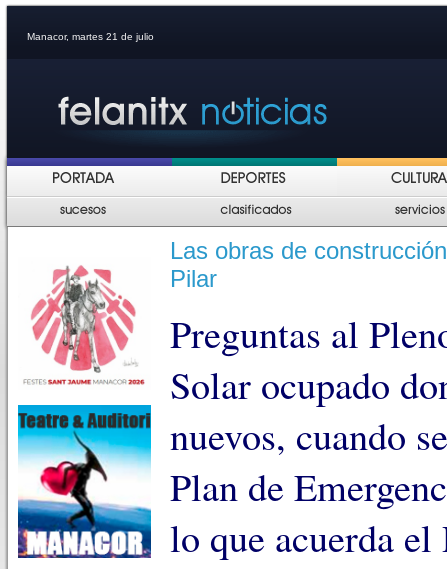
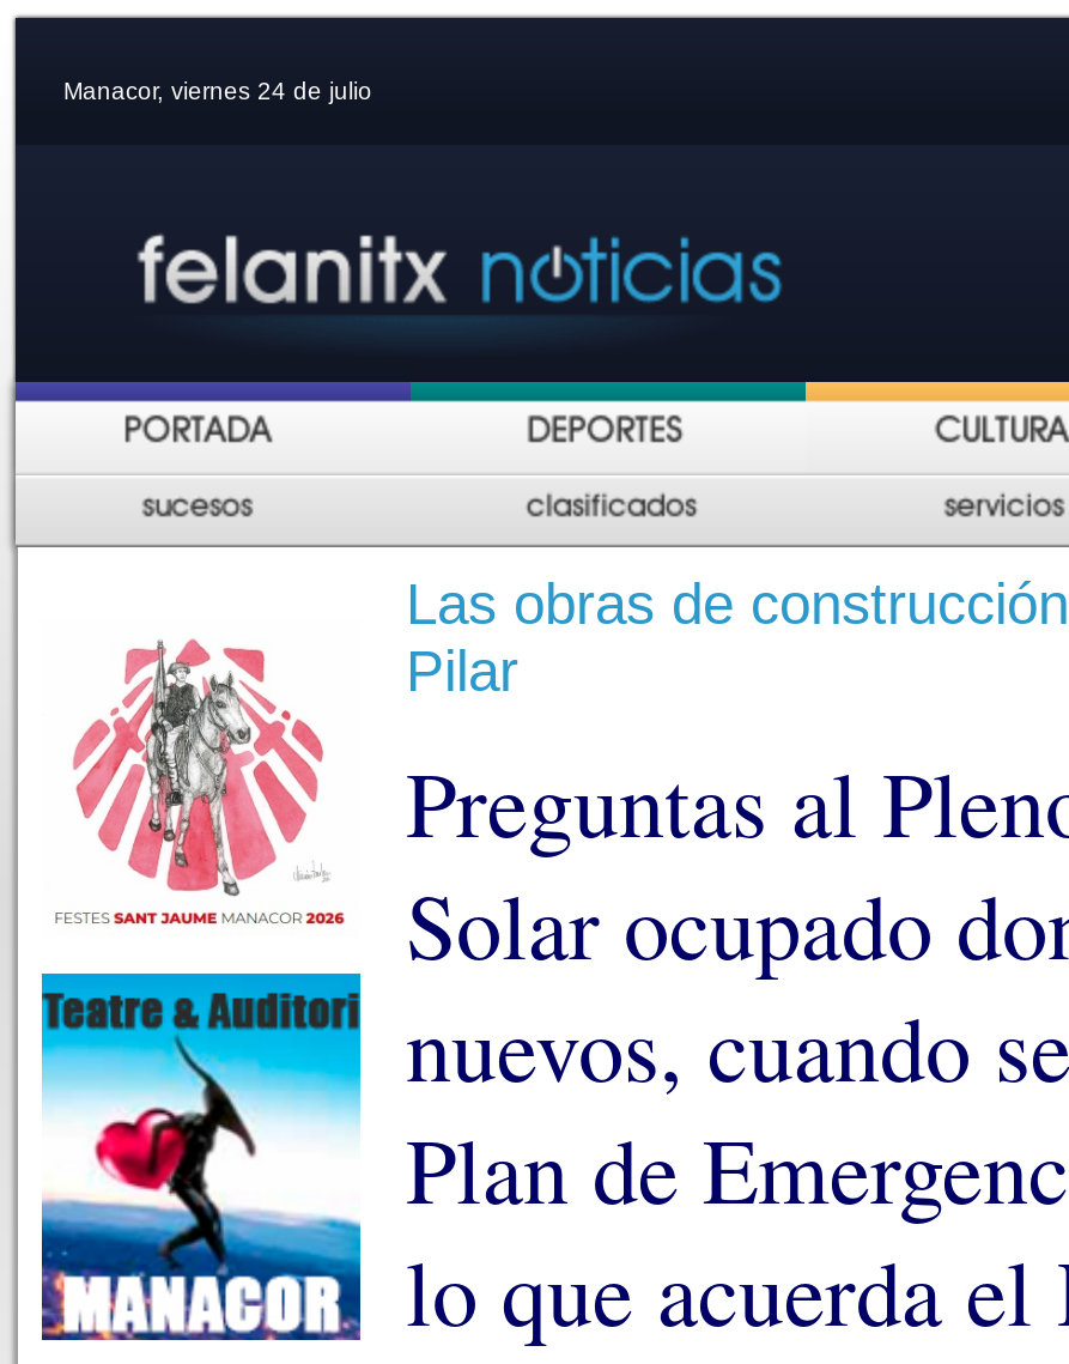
- Manacor, martes 21 de julio
+ Manacor, viernes 24 de julio
